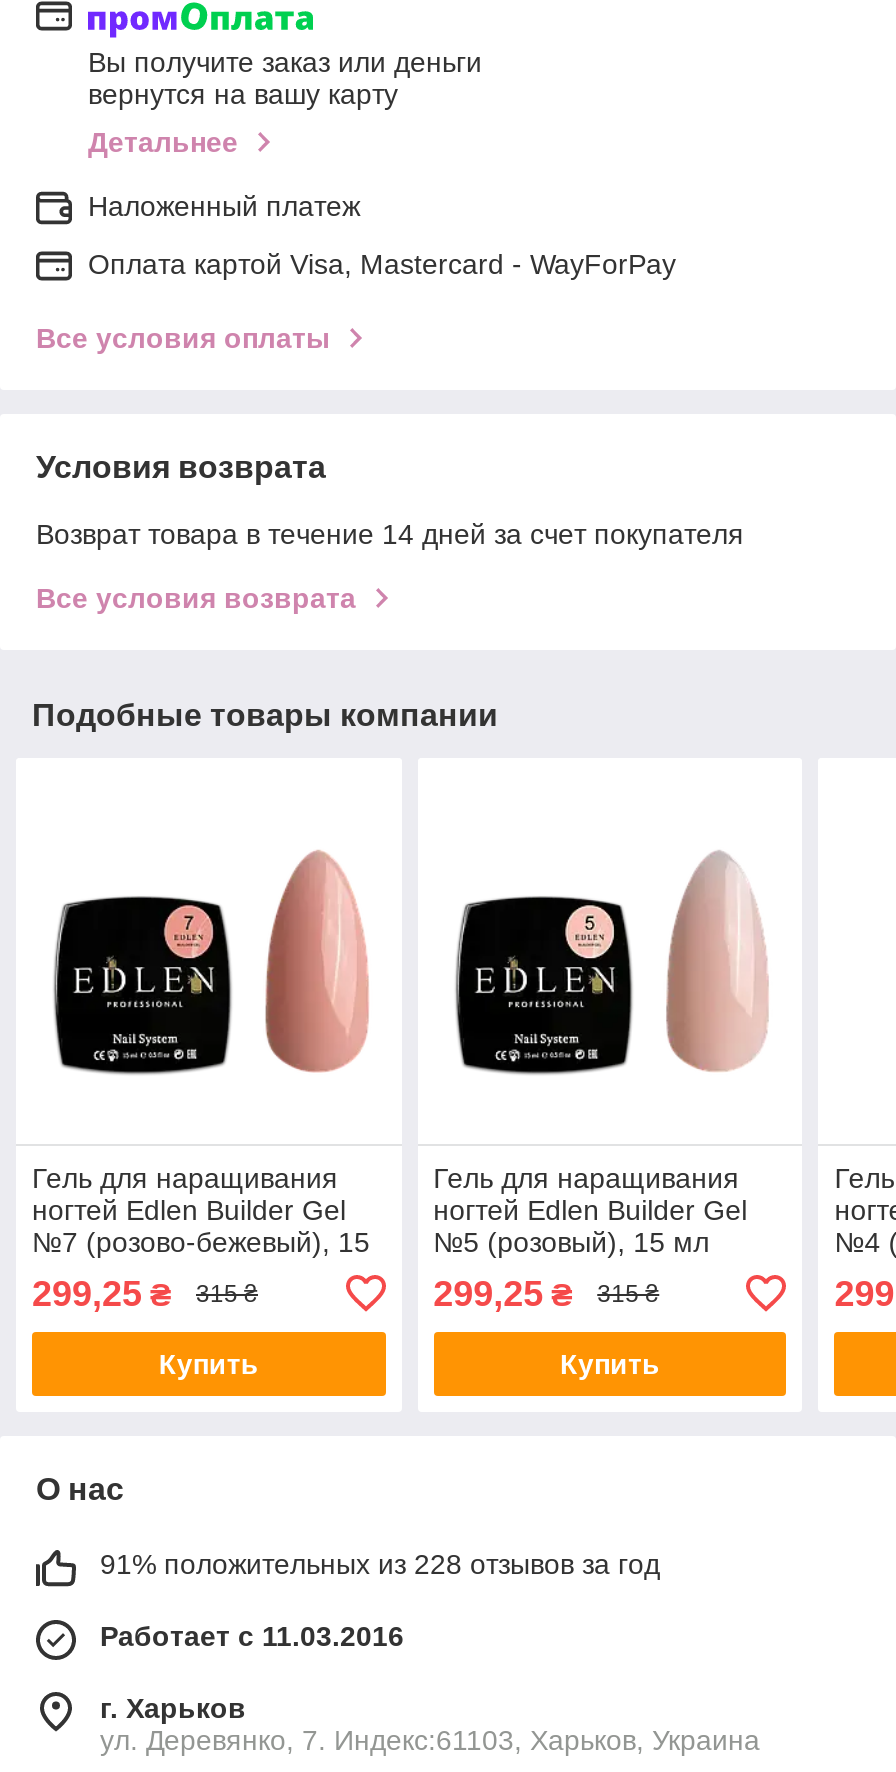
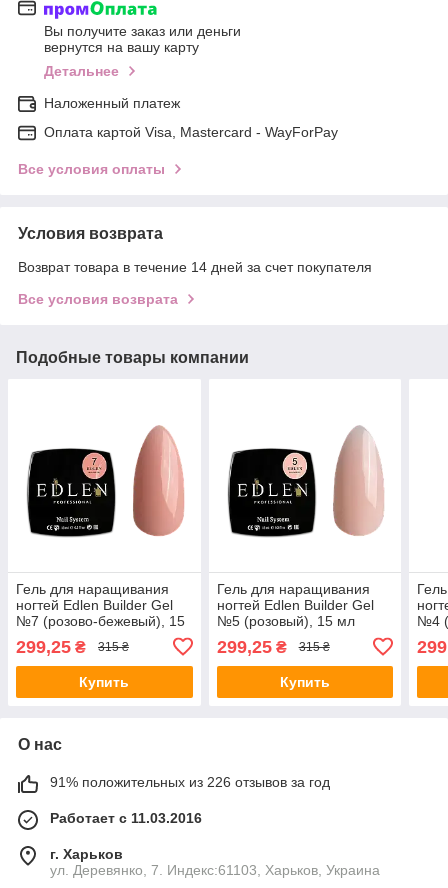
- 91% положительных из 228 отзывов за год
+ 91% положительных из 226 отзывов за год
